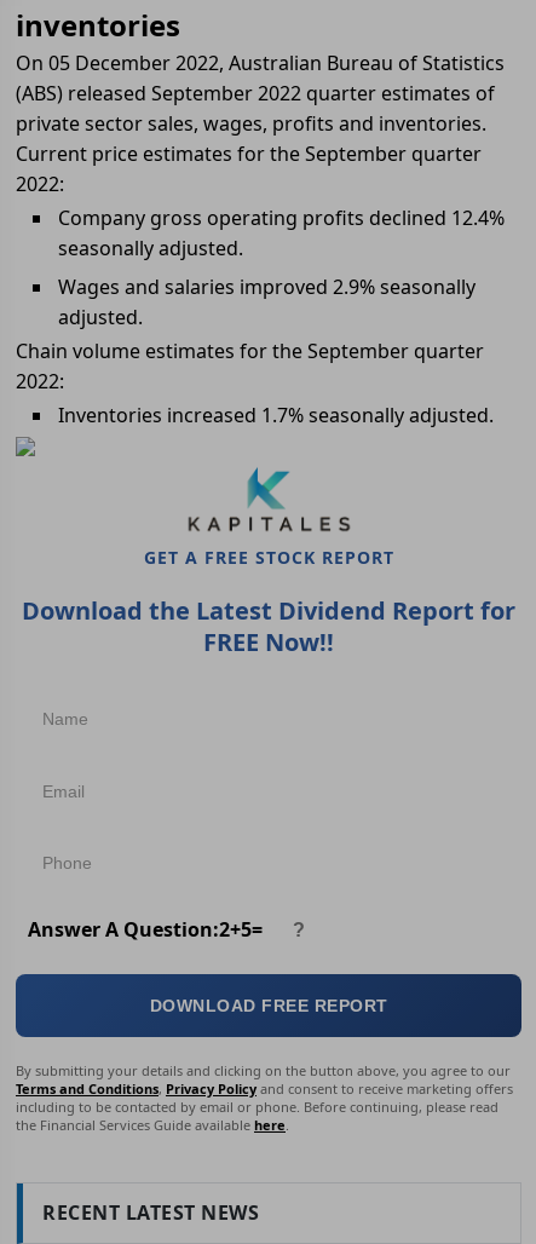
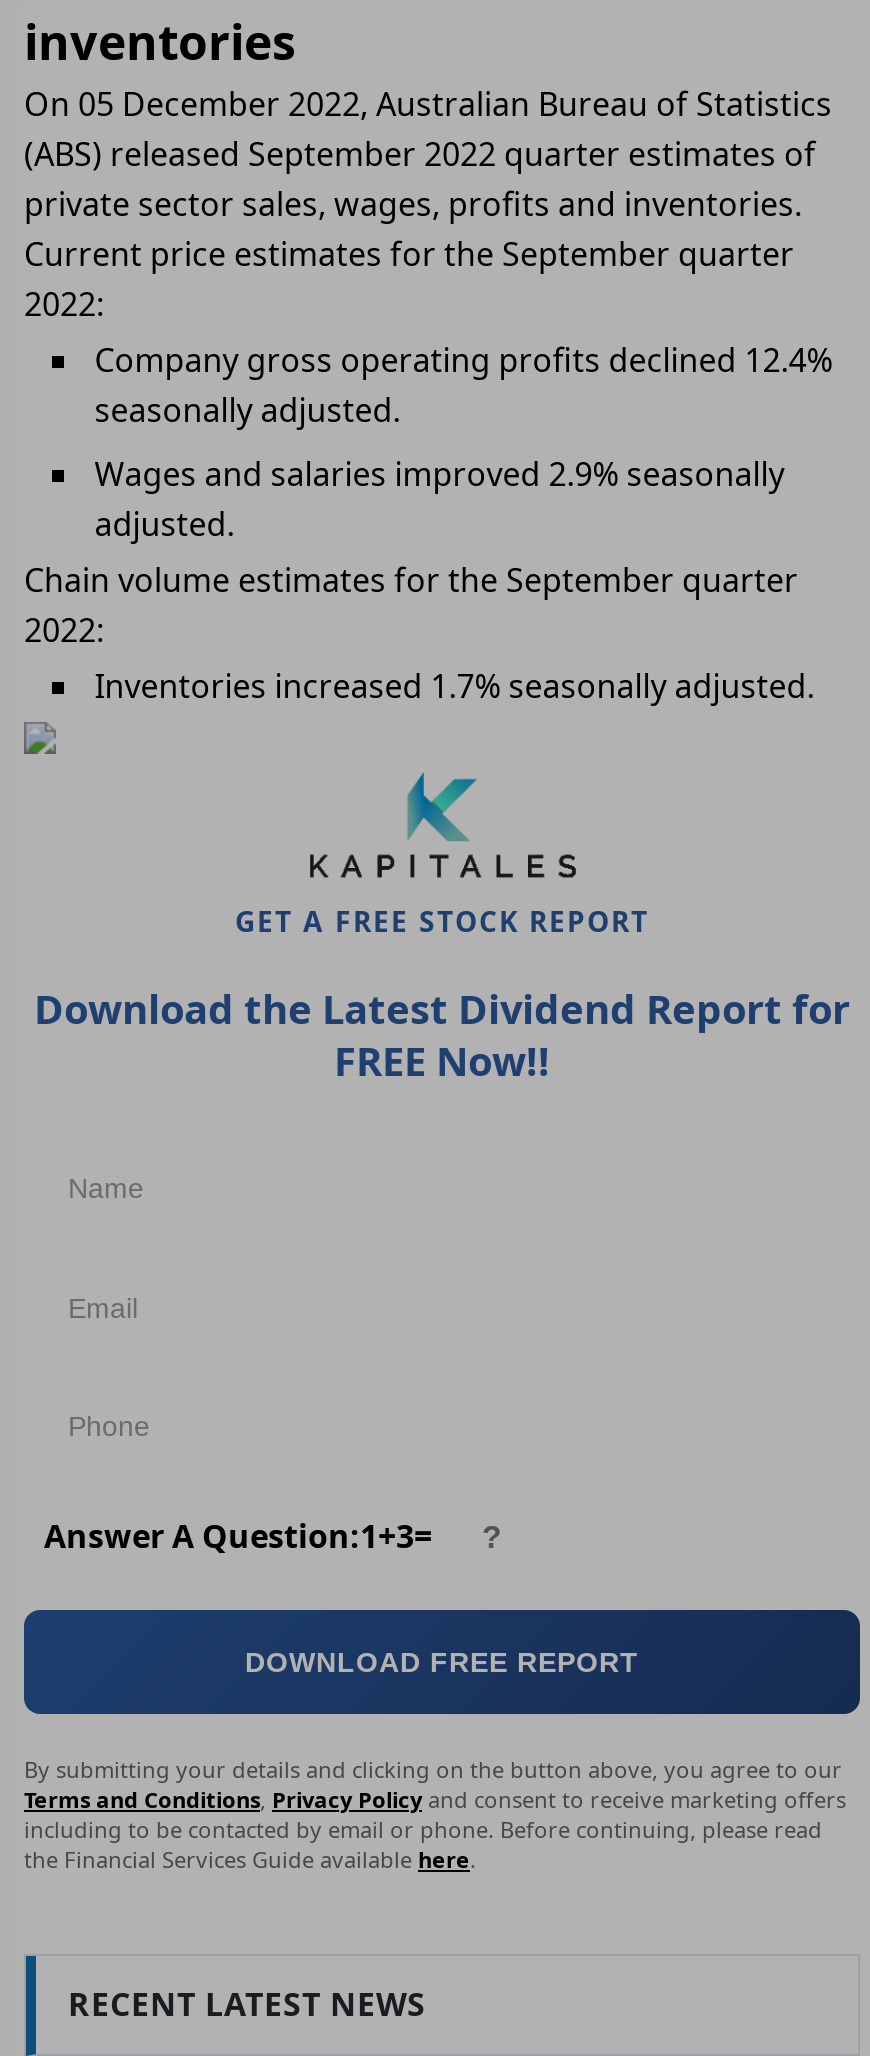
- Answer A Question:2+5=
+ Answer A Question:1+3=
